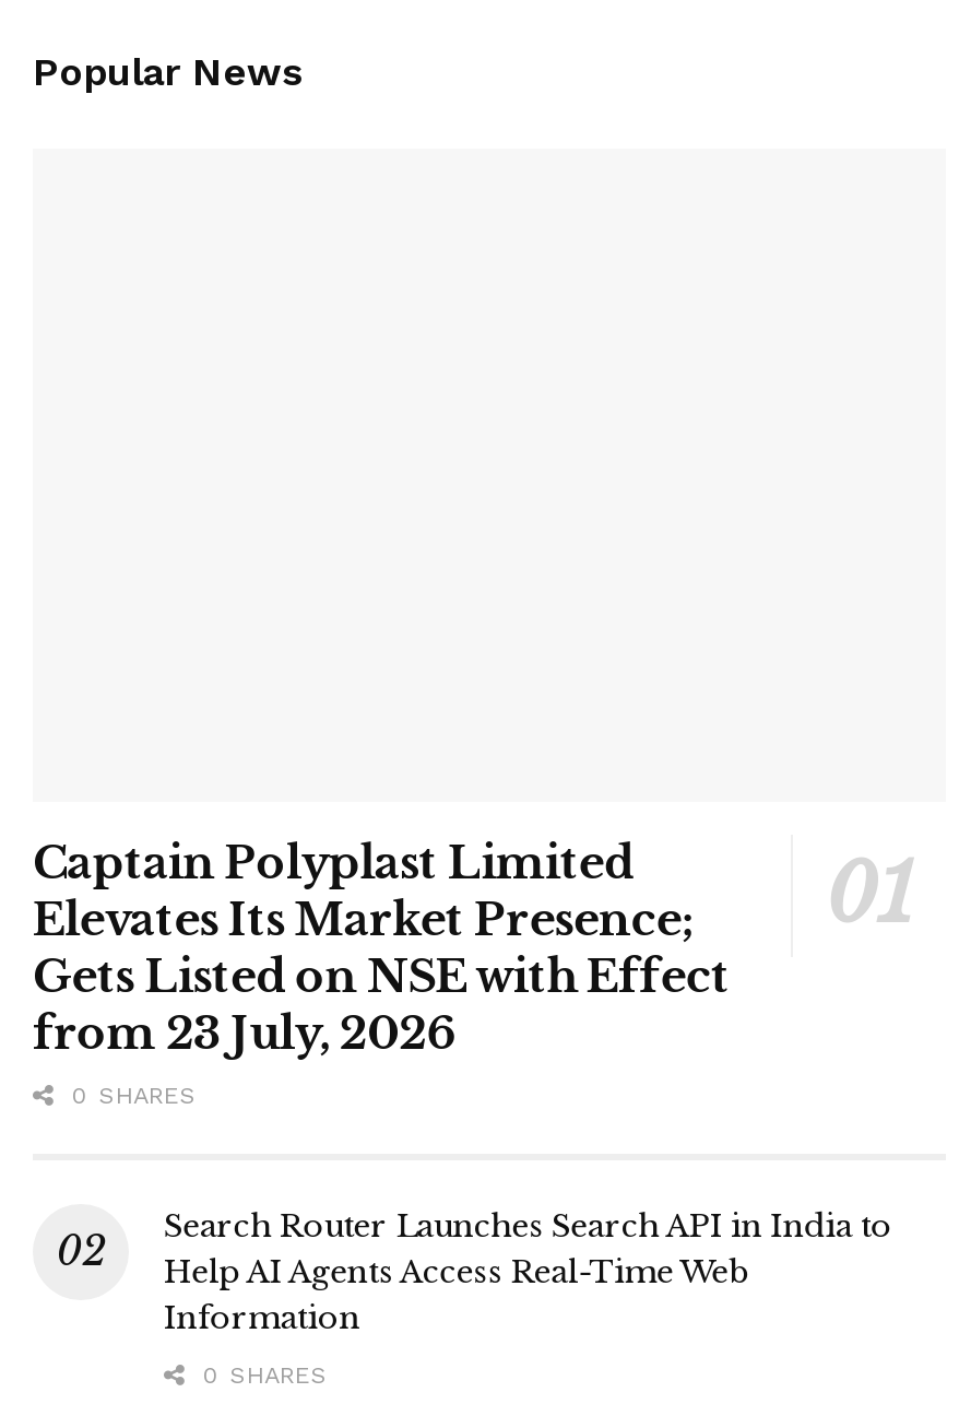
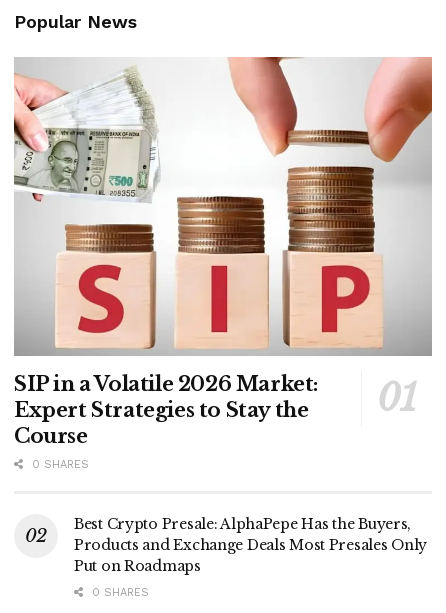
+ [image]

- Captain Polyplast Limited
- Elevates Its Market Presence;
- Gets Listed on NSE with Effect
- from 23 July, 2026
+ SIP in a Volatile 2026 Market:
+ Expert Strategies to Stay the
+ Course

- Search Router Launches Search API in India to
- Help AI Agents Access Real-Time Web
- Information
+ Best Crypto Presale: AlphaPepe Has the Buyers,
+ Products and Exchange Deals Most Presales Only
+ Put on Roadmaps
